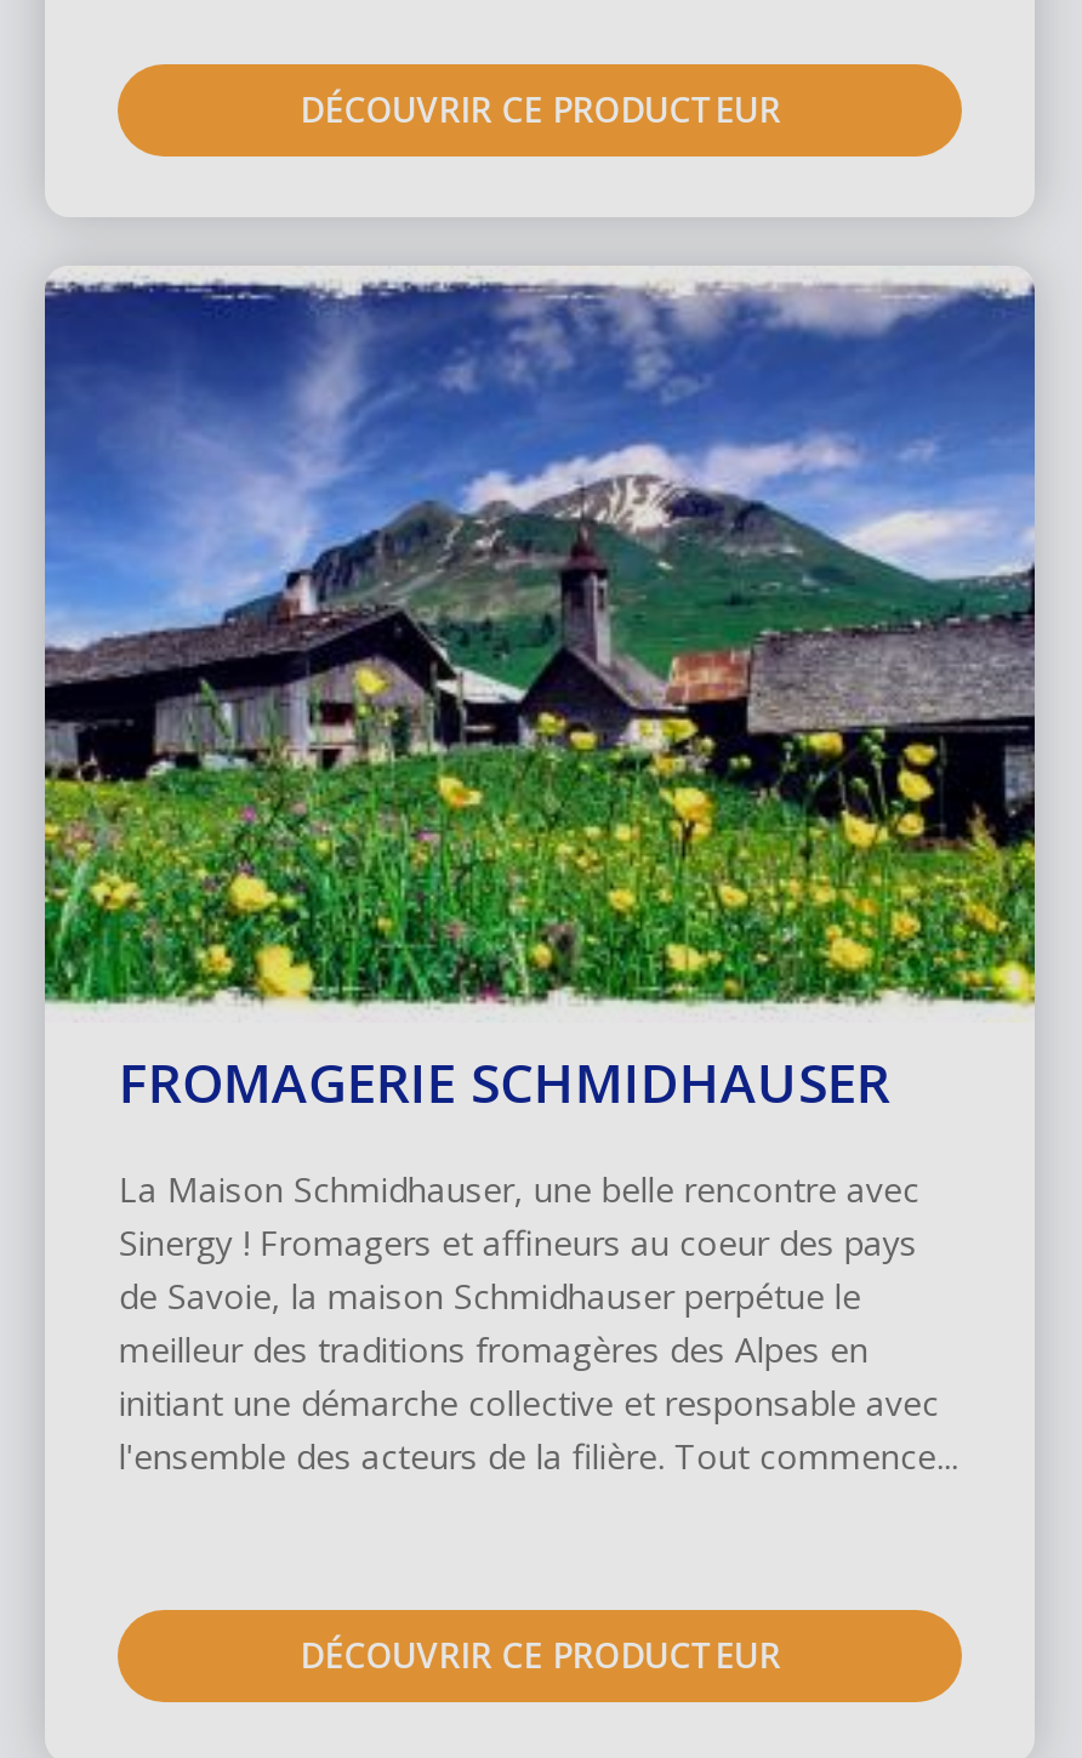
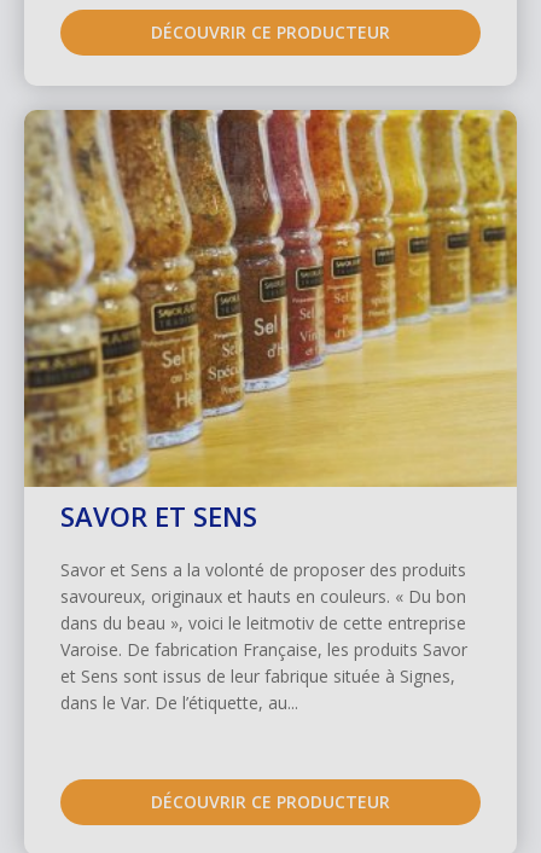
- [image]
- FROMAGERIE SCHMIDHAUSER
+ [image]
+ SAVOR ET SENS

- La Maison Schmidhauser, une belle rencontre avec
- Sinergy ! Fromagers et affineurs au coeur des pays
- de Savoie, la maison Schmidhauser perpétue le
- meilleur des traditions fromagères des Alpes en
- initiant une démarche collective et responsable avec
- l'ensemble des acteurs de la filière. Tout commence...
+ Savor et Sens a la volonté de proposer des produits
+ savoureux, originaux et hauts en couleurs. « Du bon
+ dans du beau », voici le leitmotiv de cette entreprise
+ Varoise. De fabrication Française, les produits Savor
+ et Sens sont issus de leur fabrique située à Signes,
+ dans le Var. De l’étiquette, au...
